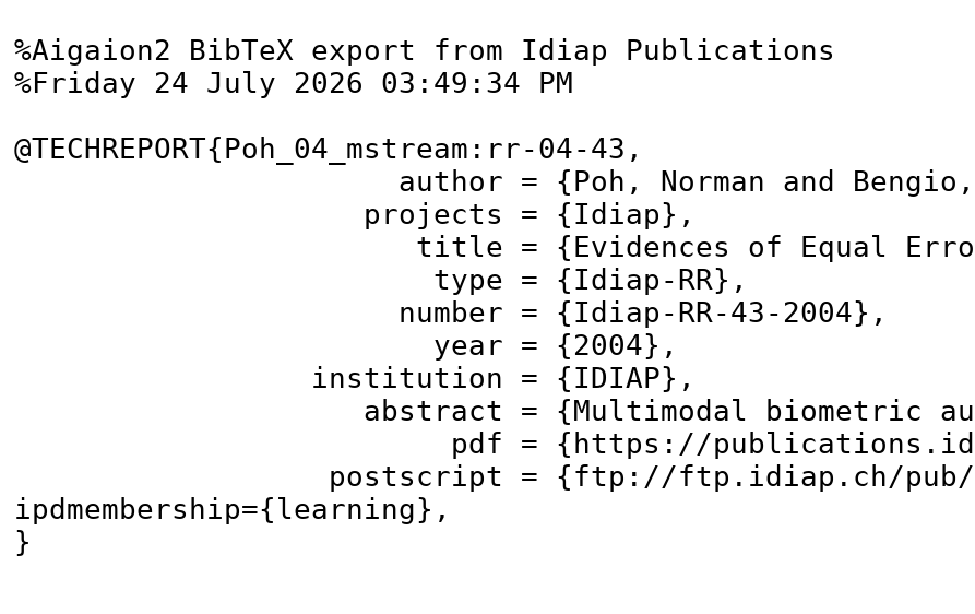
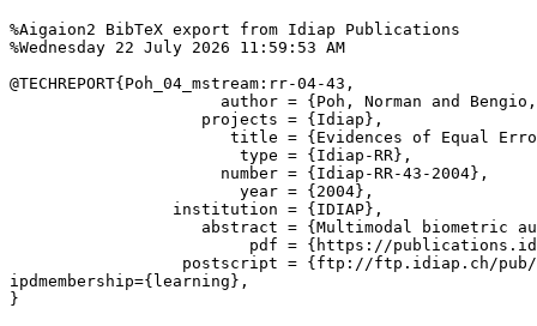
- %Friday 24 July 2026 03:49:34 PM
+ %Wednesday 22 July 2026 11:59:53 AM
